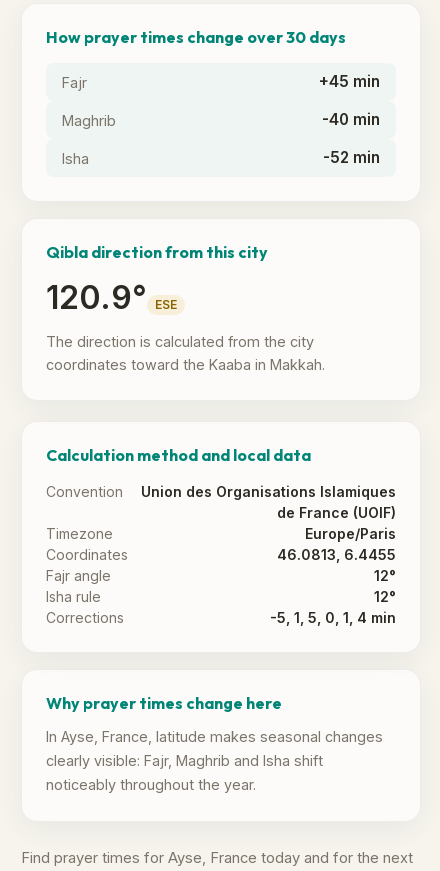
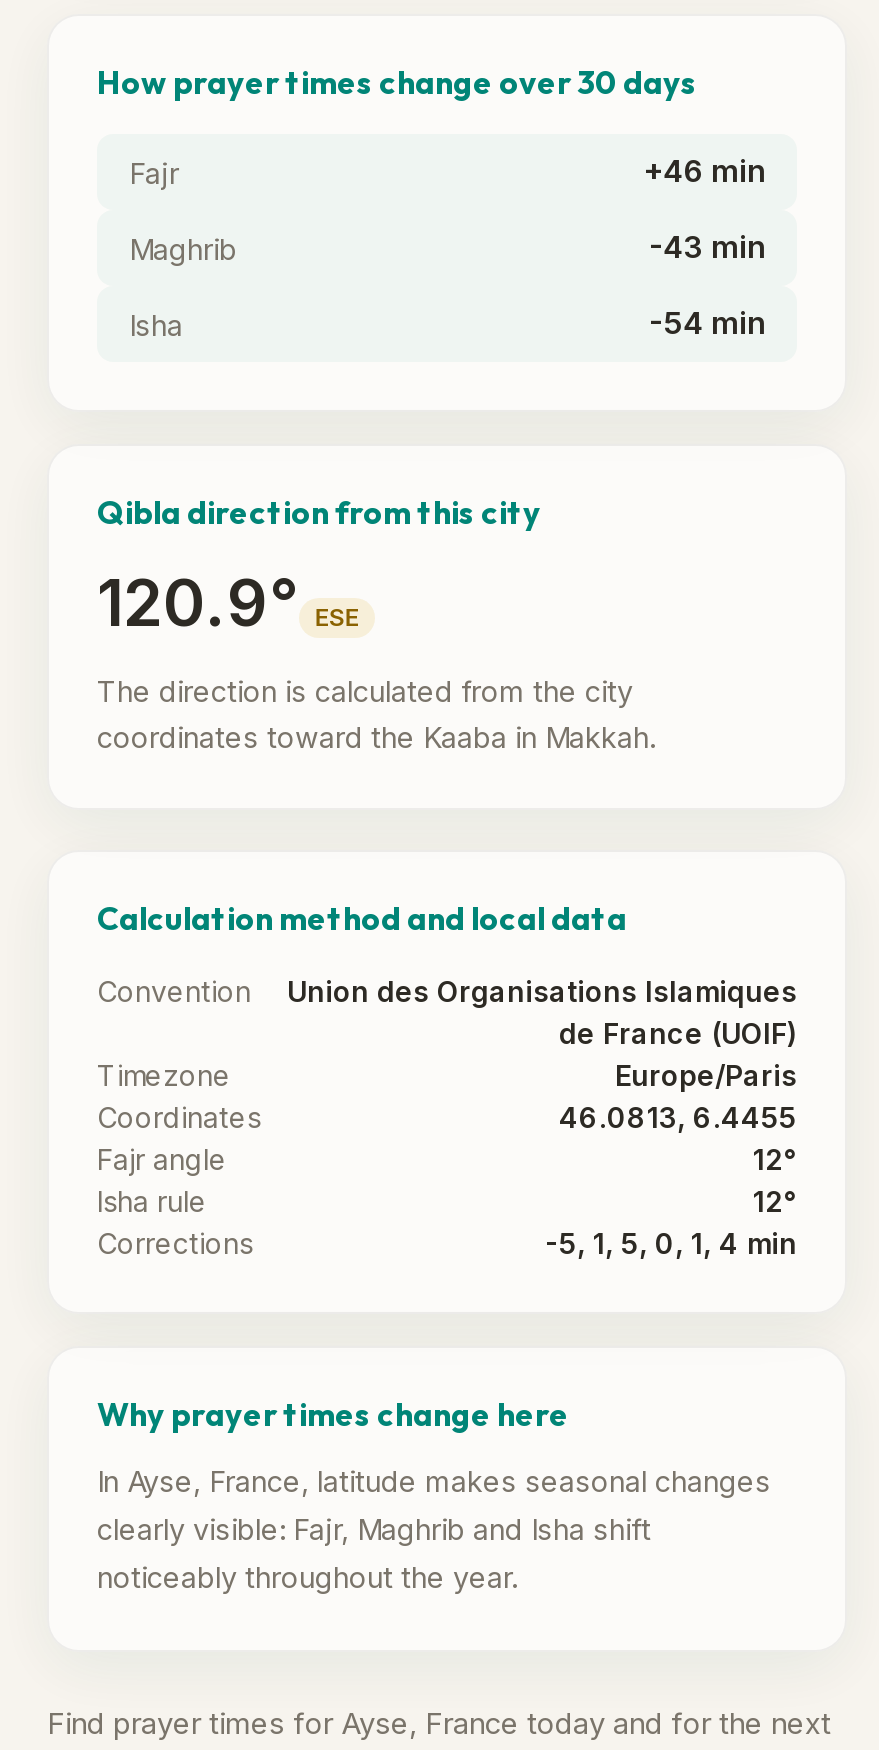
- +45 min
+ +46 min

- -40 min
+ -43 min

- -52 min
+ -54 min
